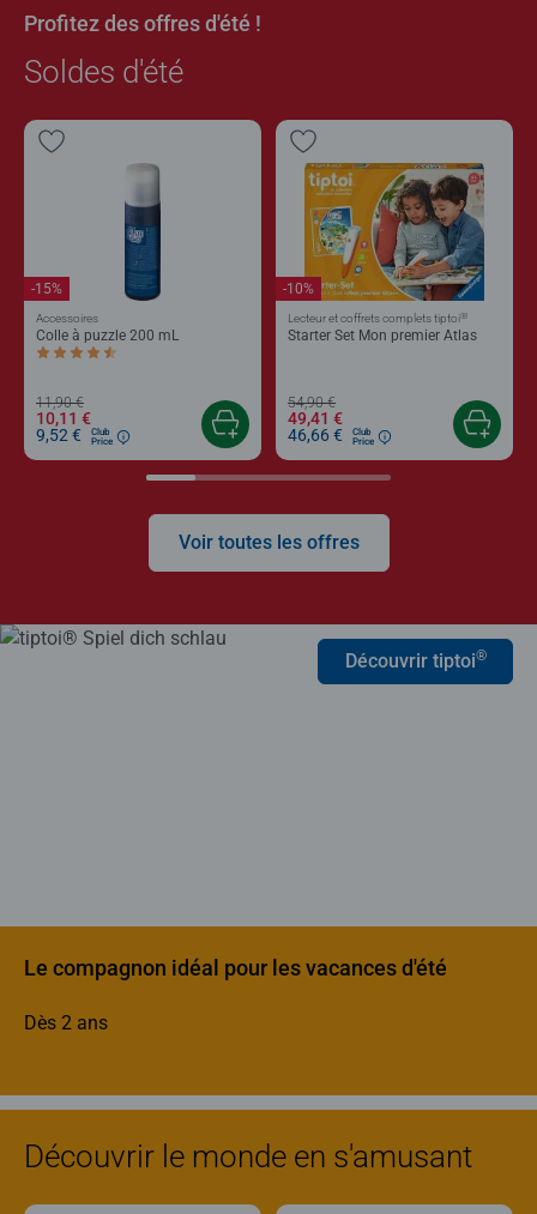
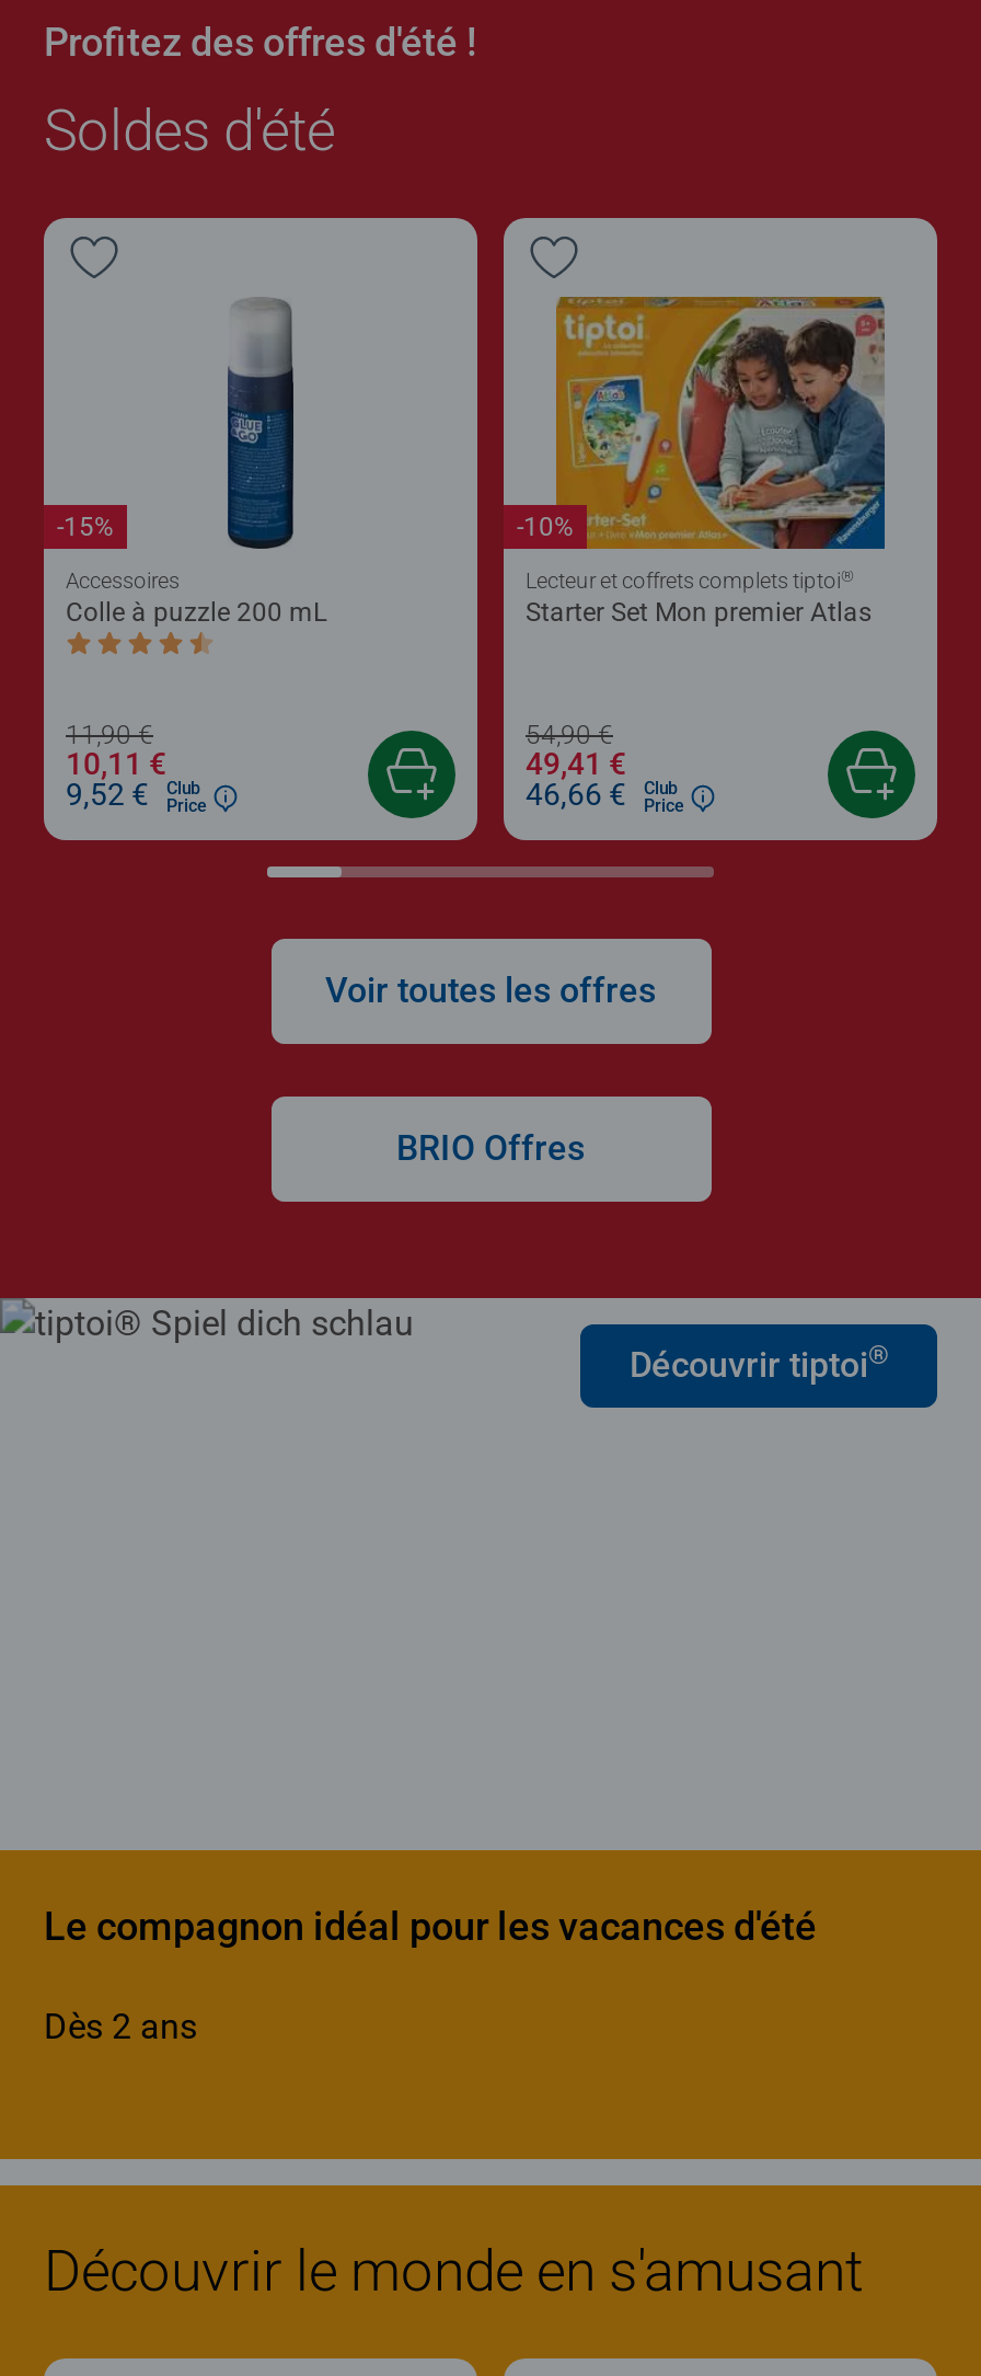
+ BRIO Offres
